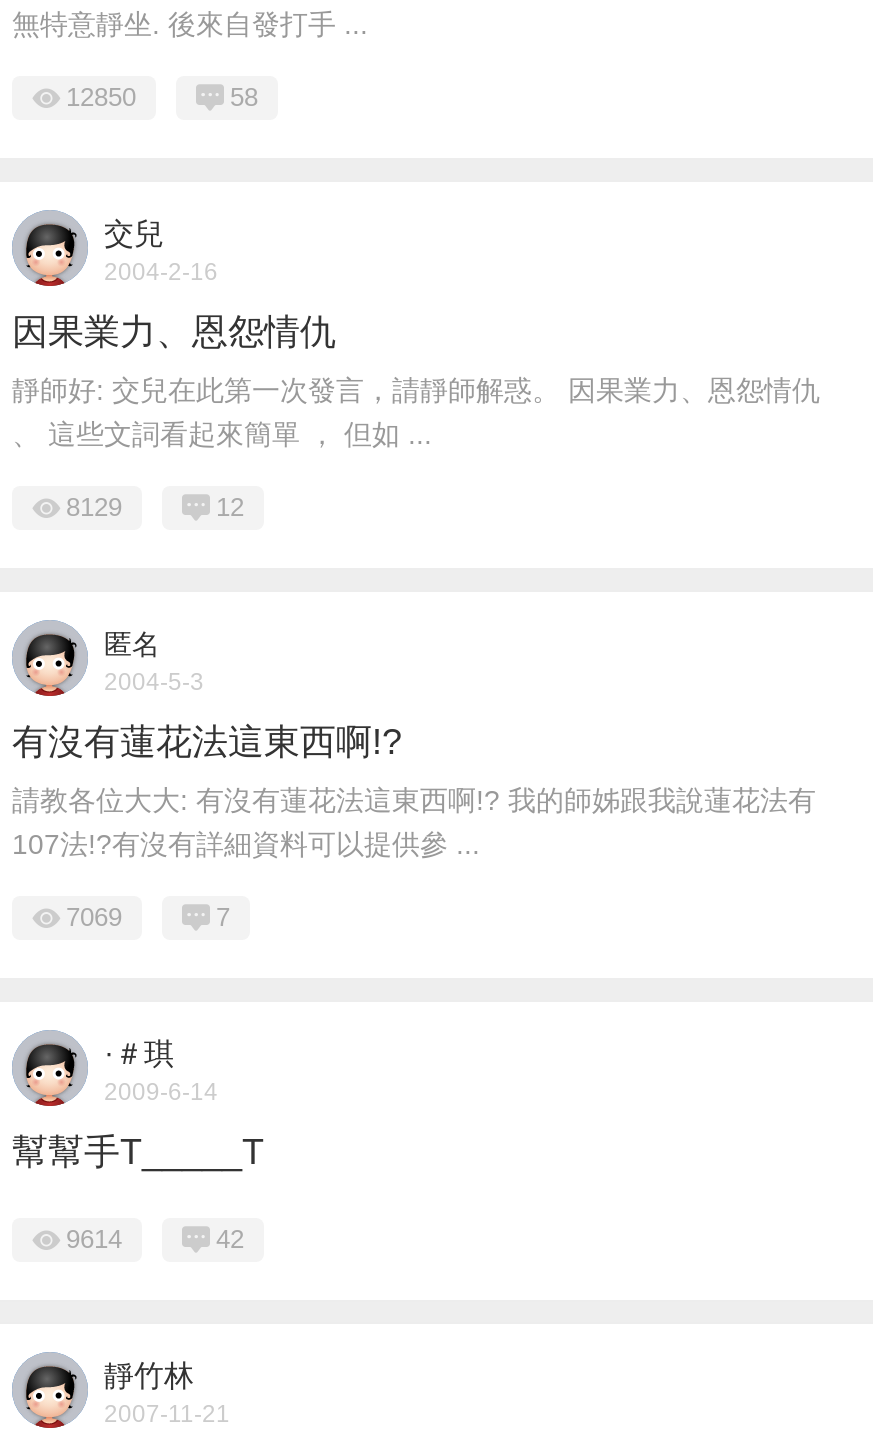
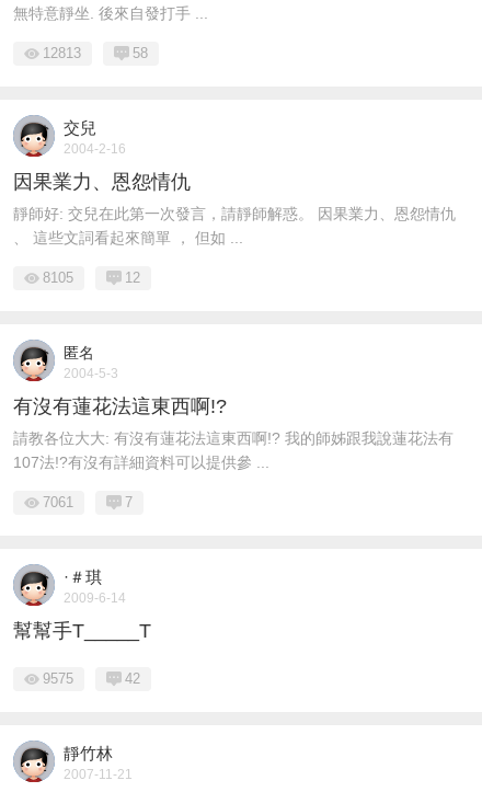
- 12850
+ 12813

- 8129
+ 8105

- 7069
+ 7061

- 9614
+ 9575
